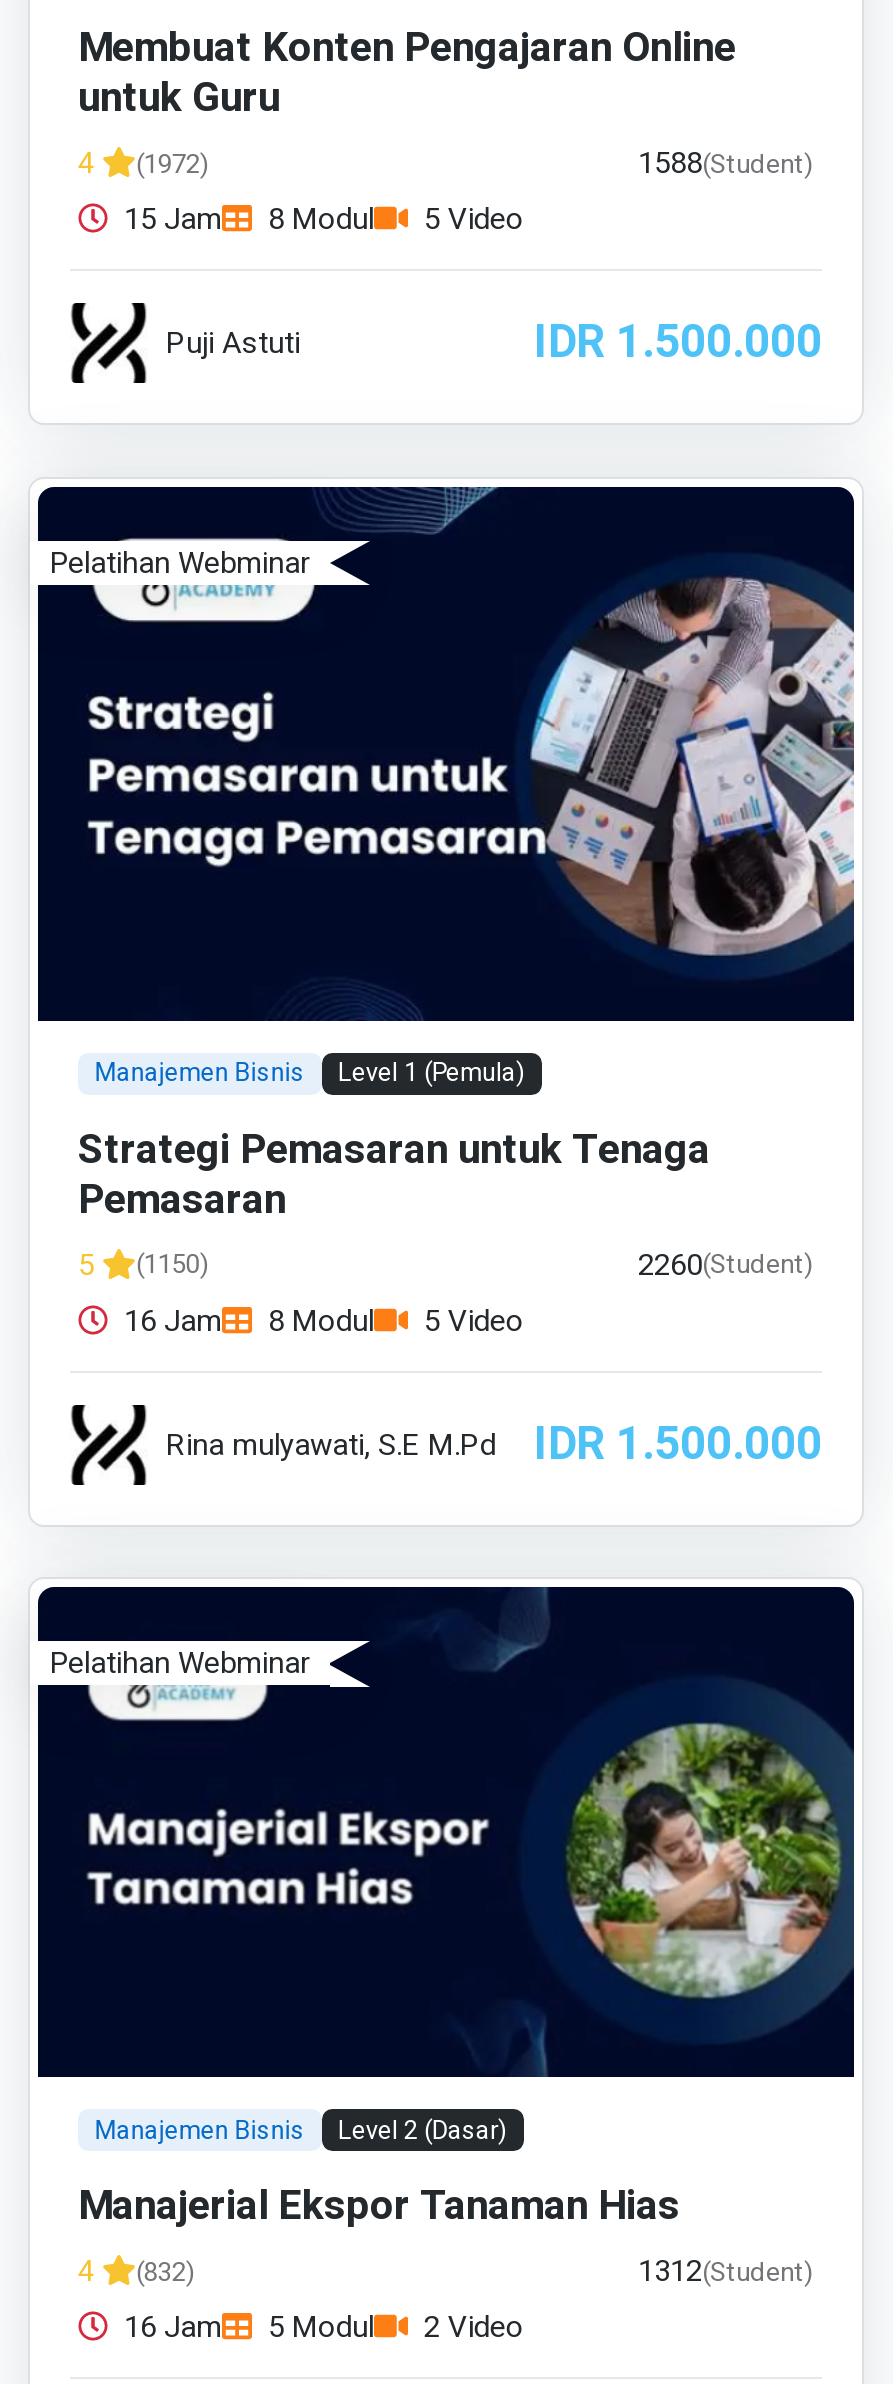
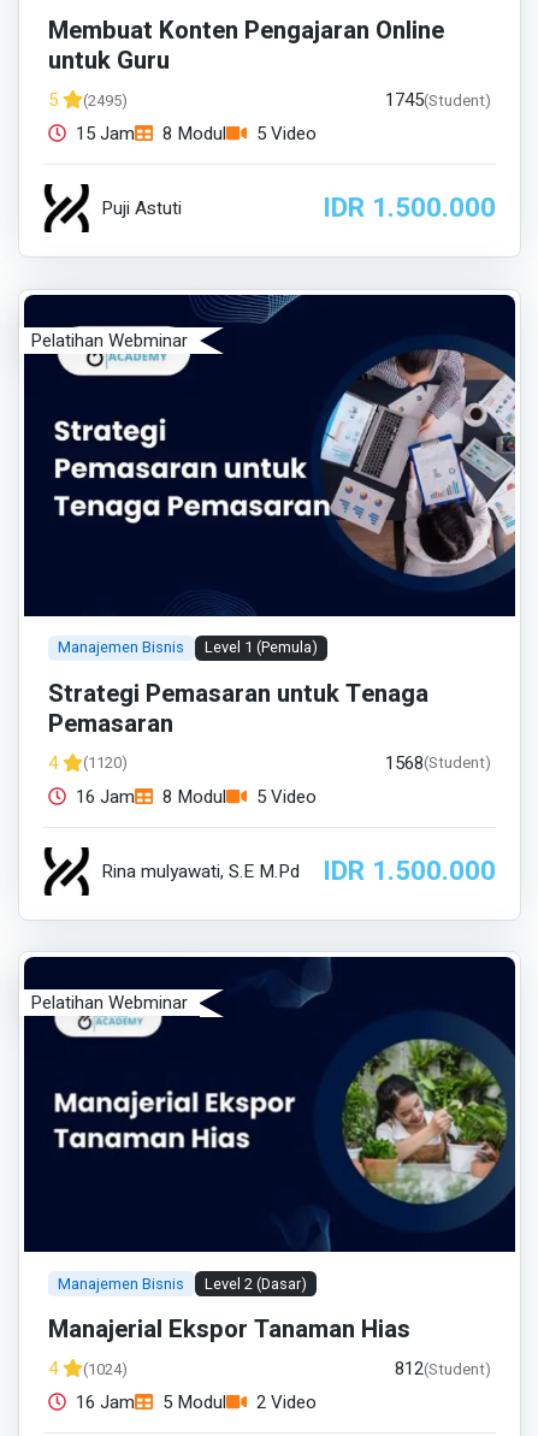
- 4
+ 5

- (1972)
+ (2495)

- 1588(Student)
+ 1745(Student)

- 5
+ 4

- (1150)
+ (1120)

- 2260(Student)
+ 1568(Student)

- 4 (832)
+ 4 (1024)

- 1312(Student)
+ 812(Student)
